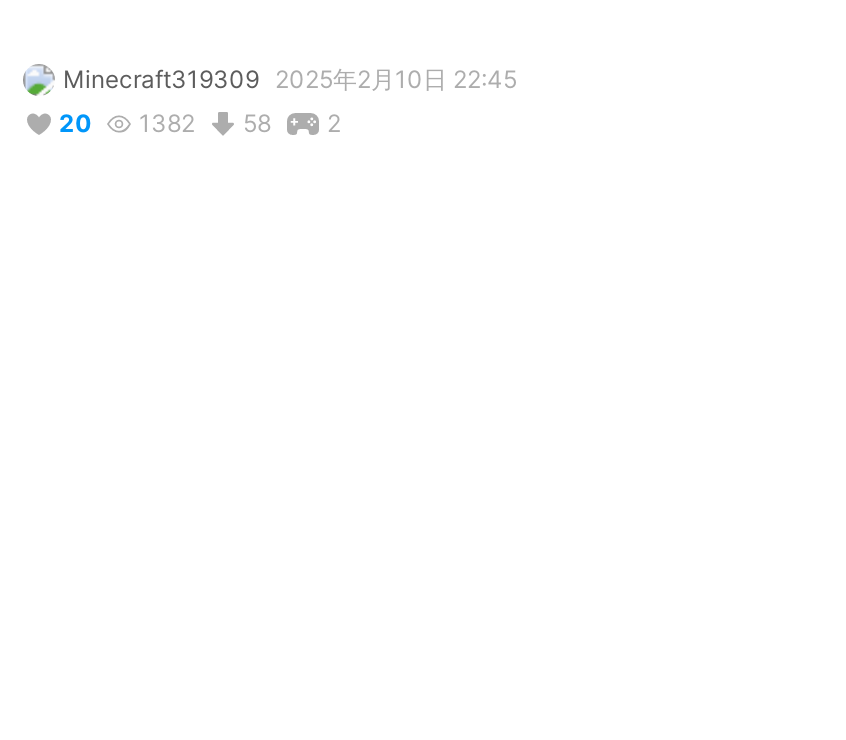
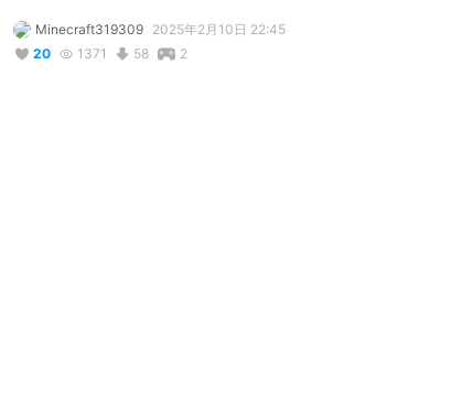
- 20 1382 58 2
+ 20 1371 58 2
